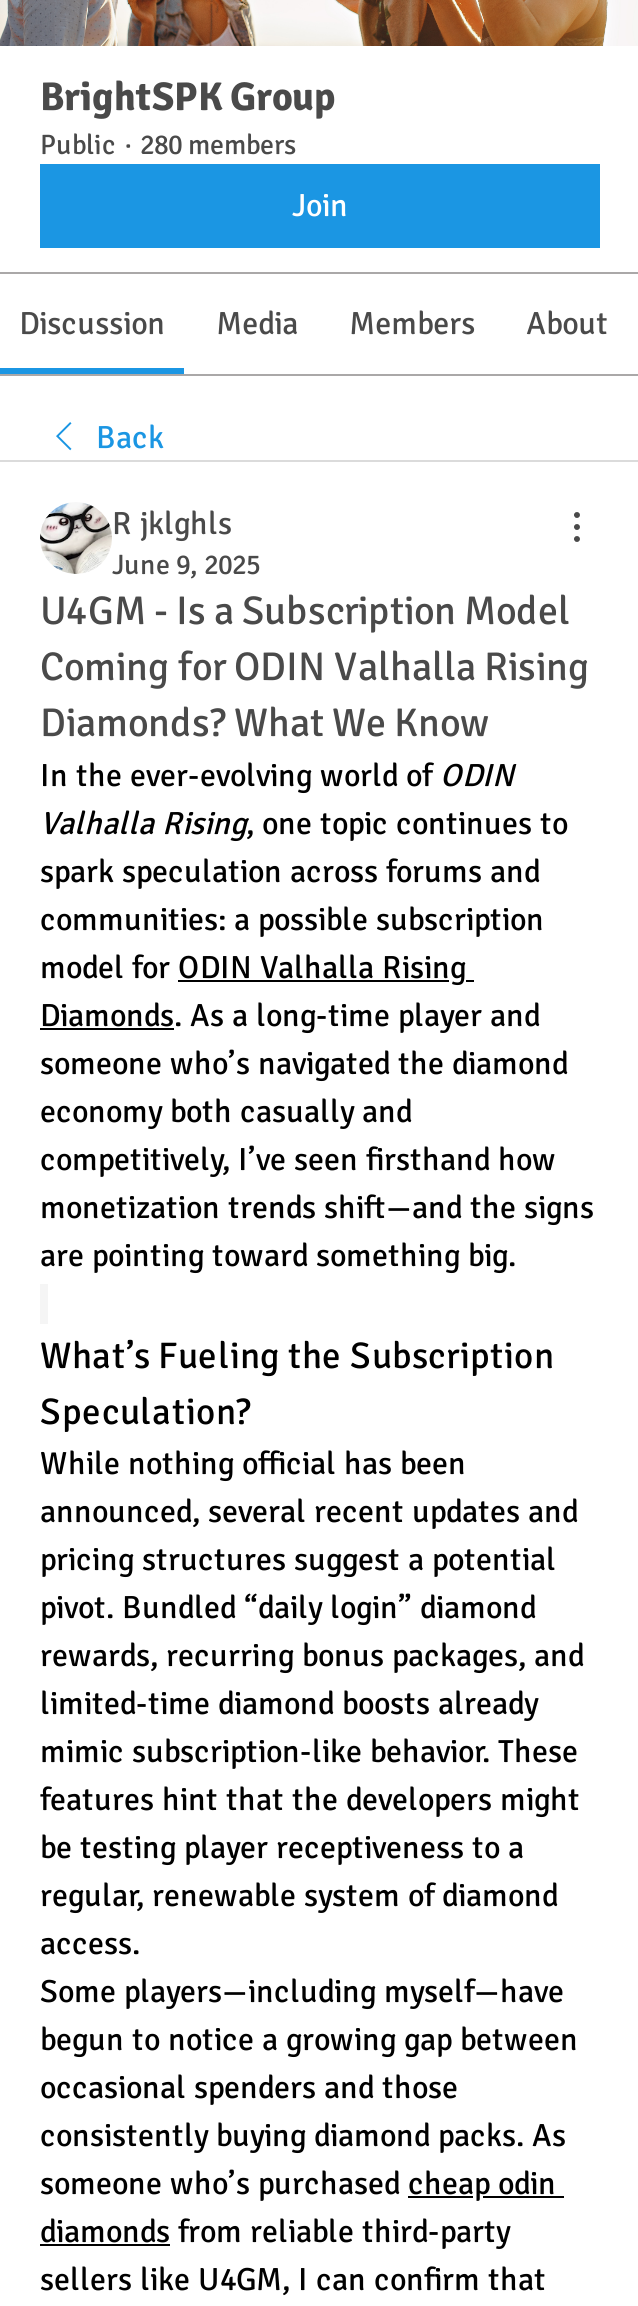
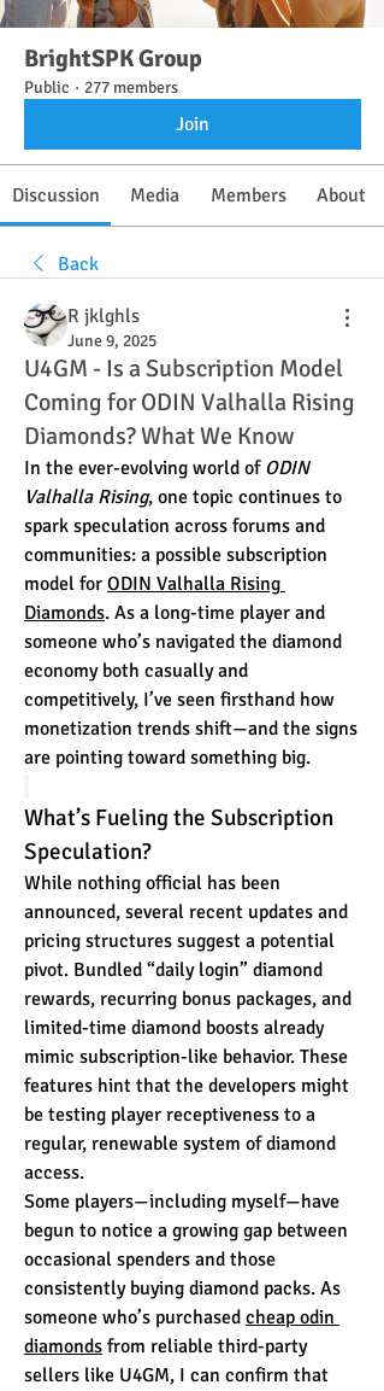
- Public · 280 members
+ Public · 277 members
